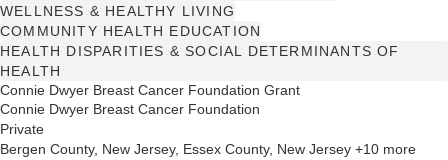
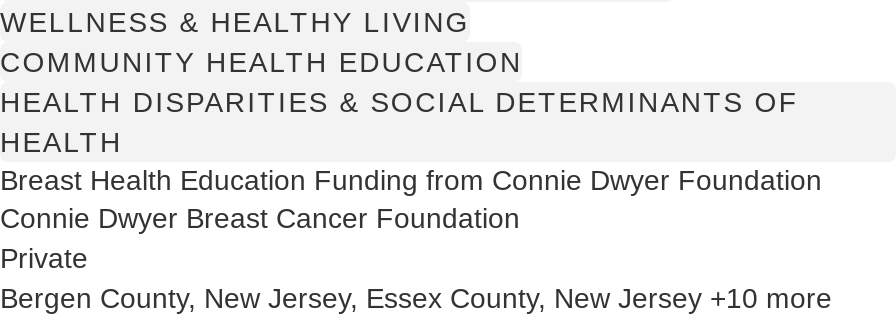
- Connie Dwyer Breast Cancer Foundation Grant
+ Breast Health Education Funding from Connie Dwyer Foundation
